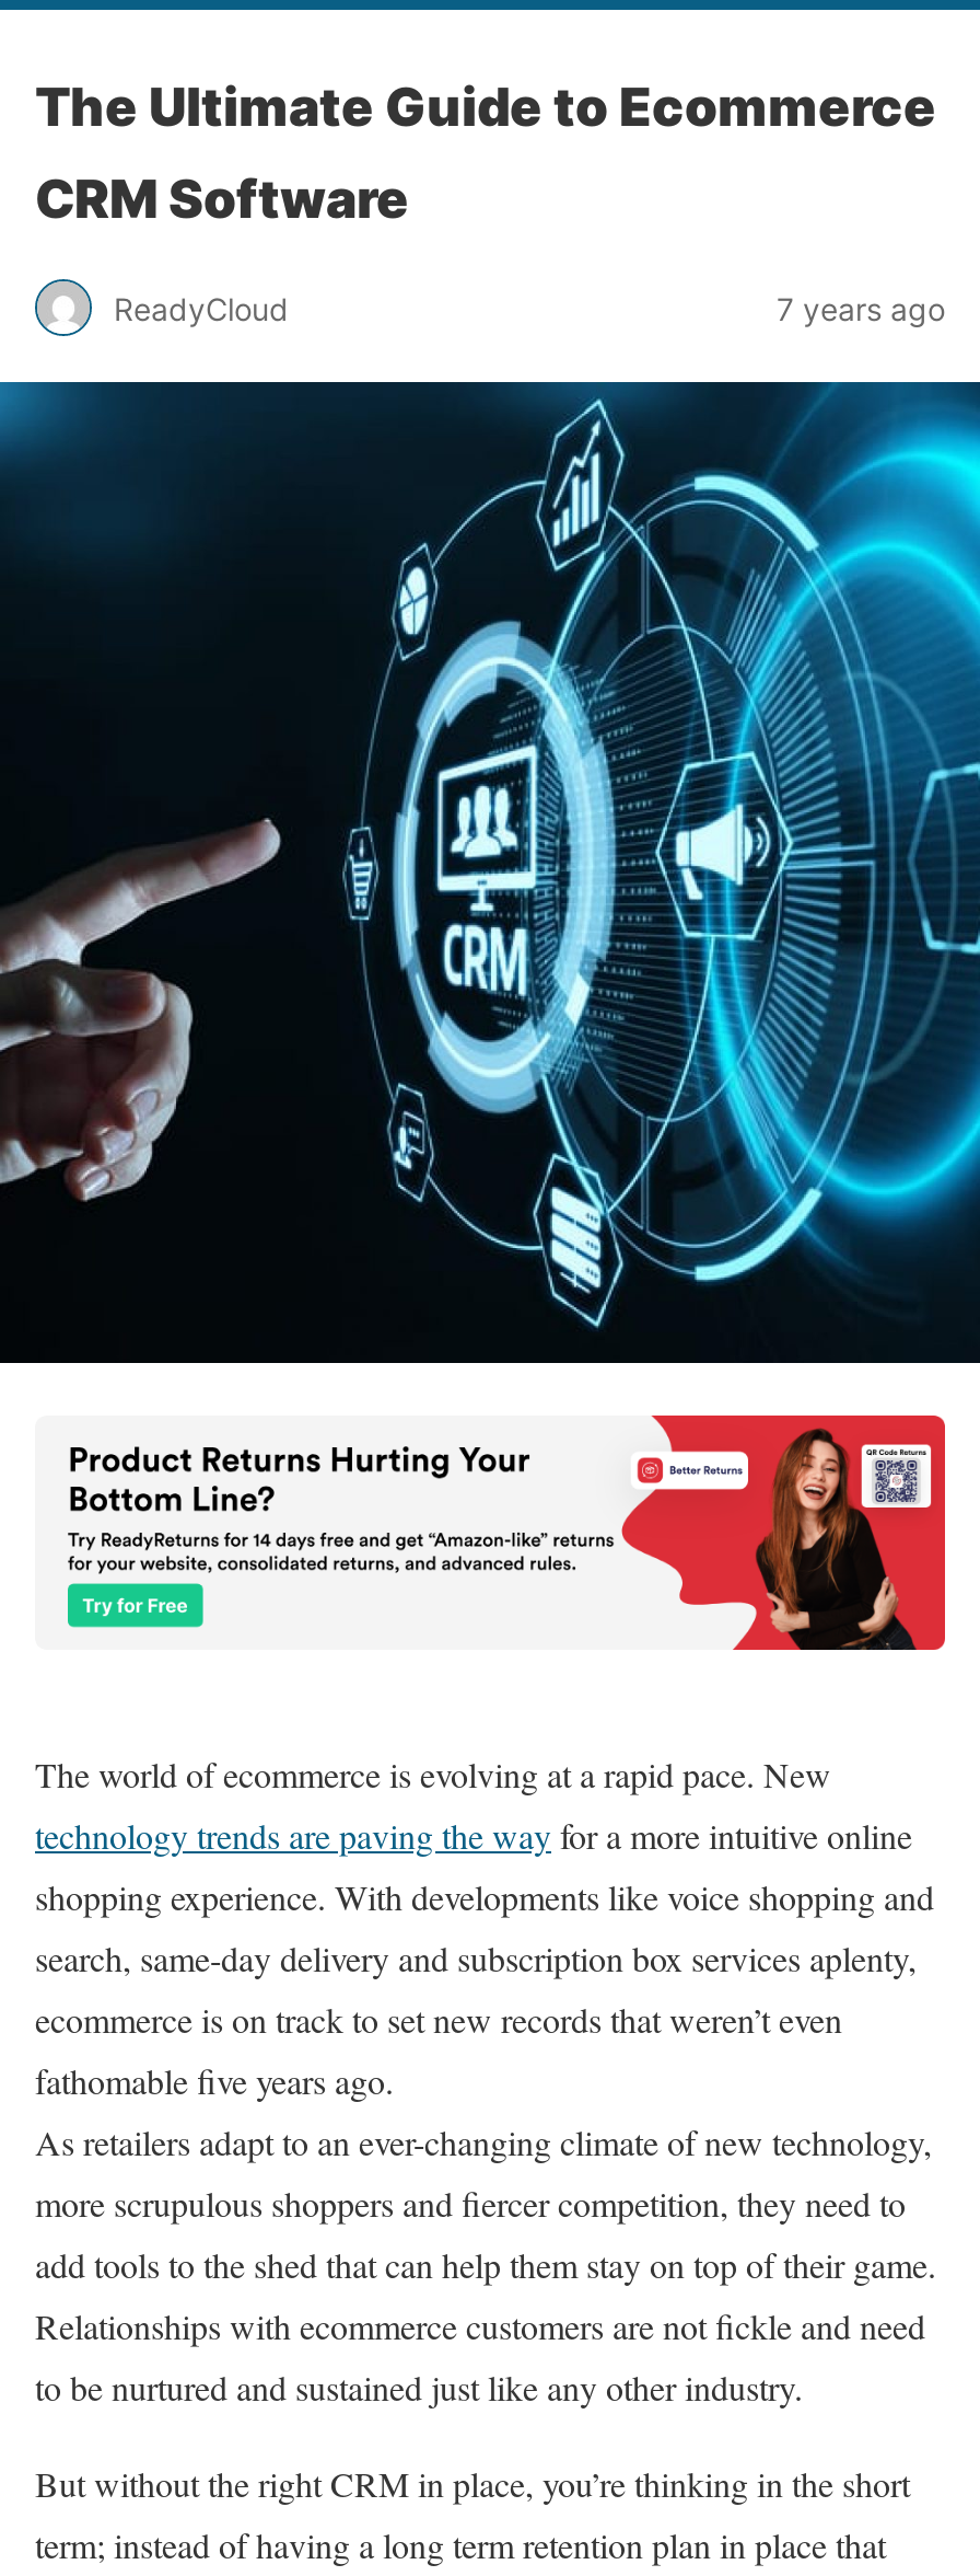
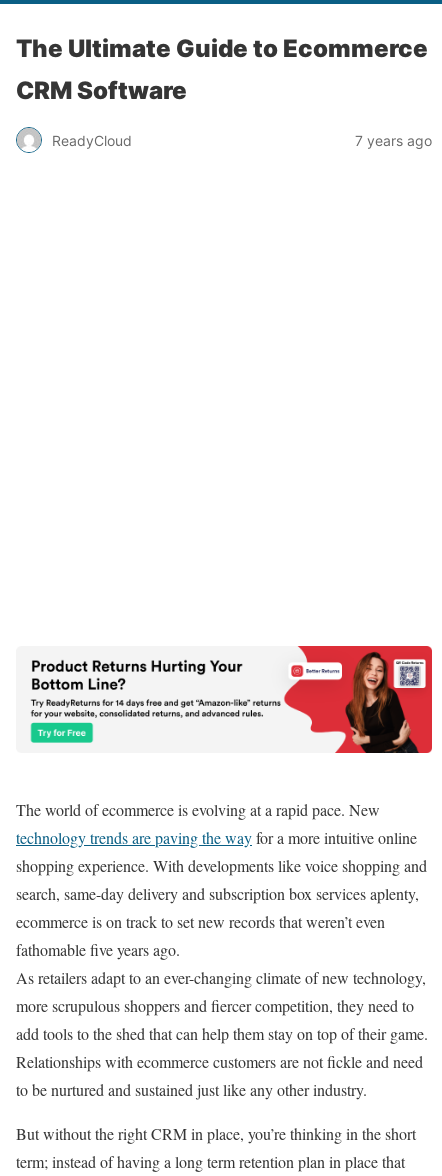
- [image]
